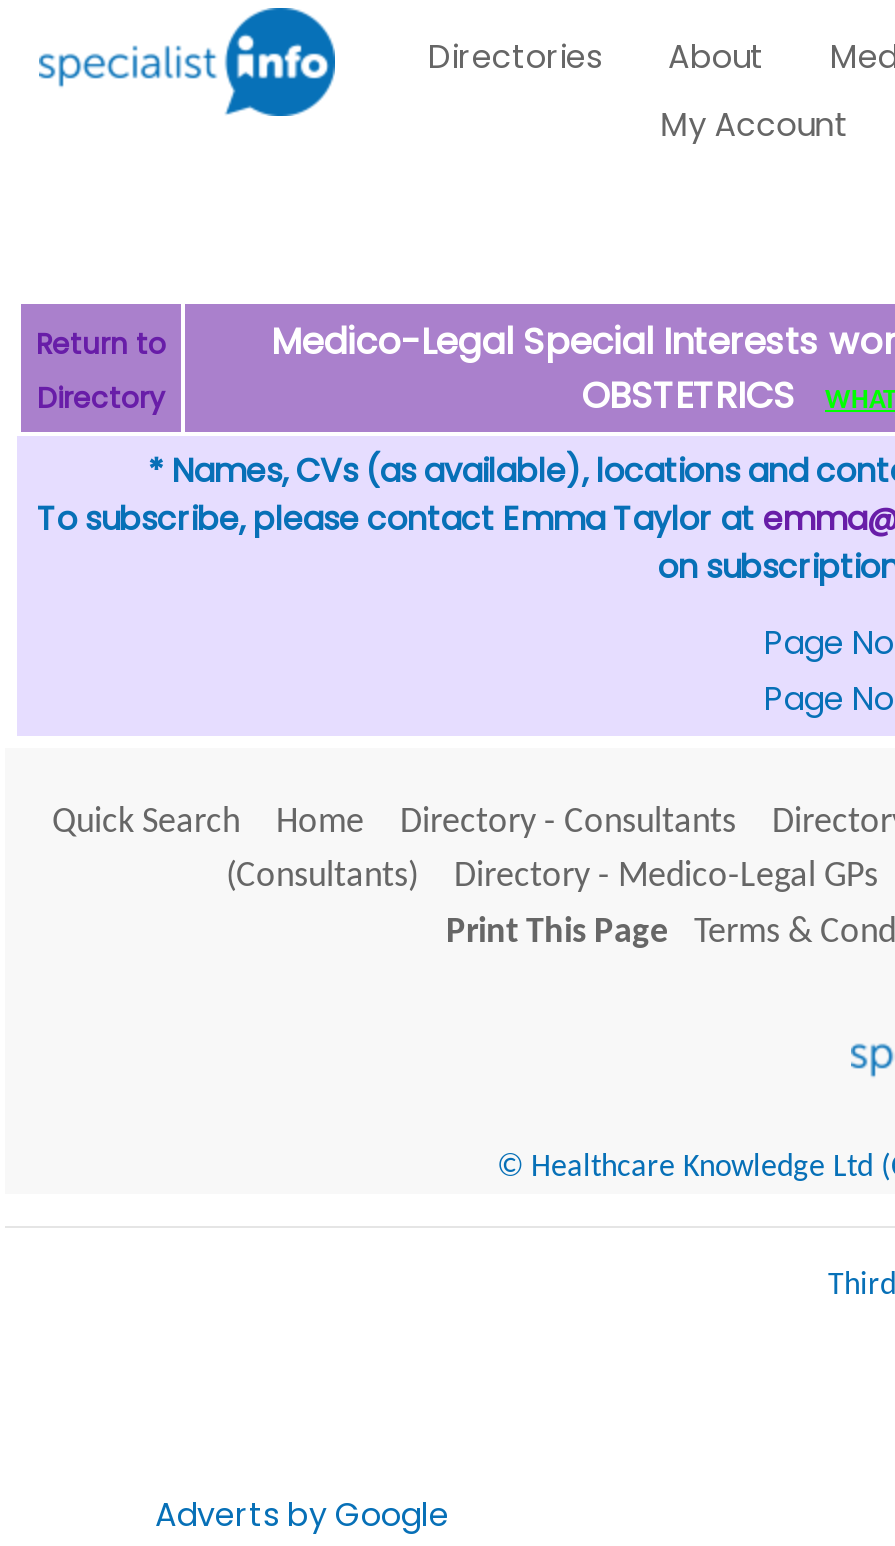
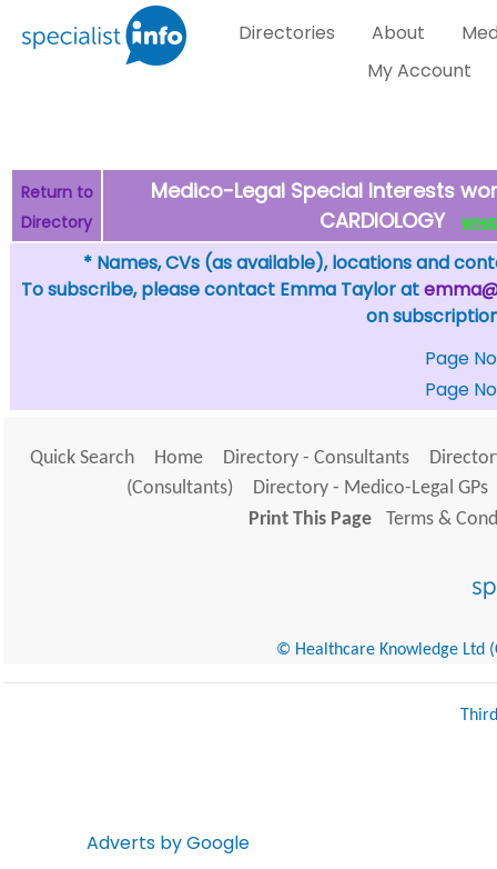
- OBSTETRICS
+ CARDIOLOGY
